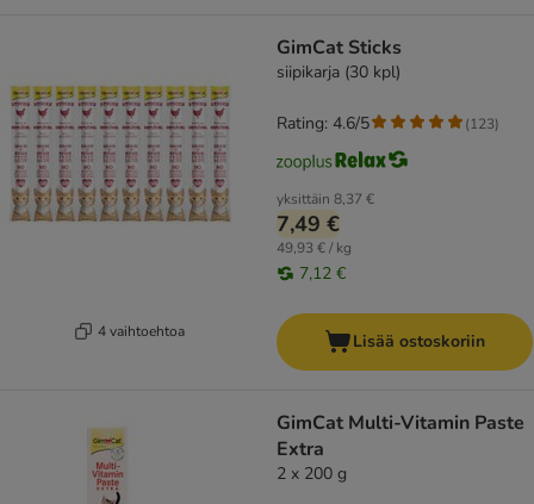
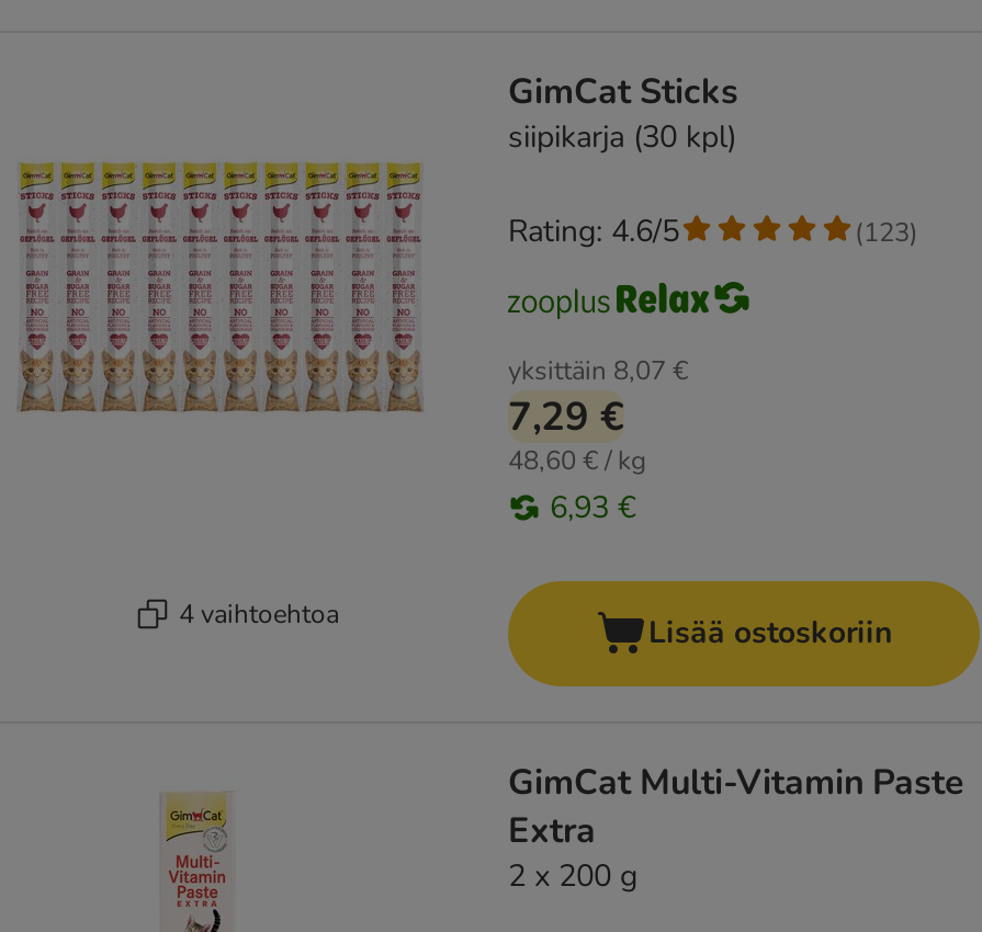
- yksittäin 8,37 €
+ yksittäin 8,07 €

- 7,49 €
+ 7,29 €

- 49,93 € / kg
+ 48,60 € / kg

- 7,12 €
+ 6,93 €
